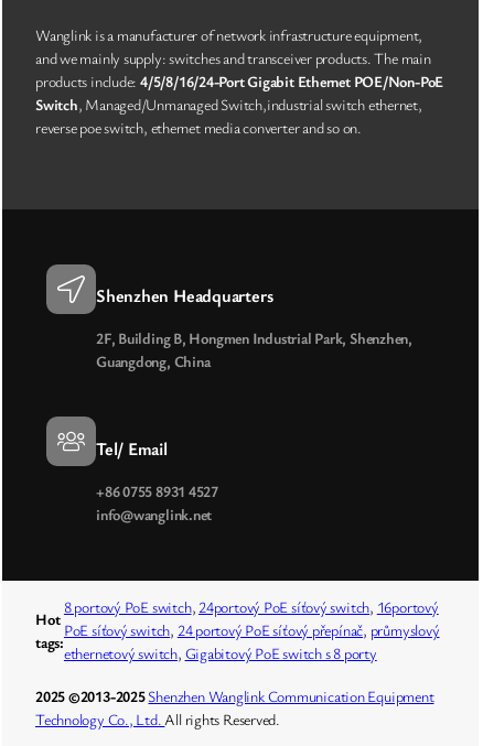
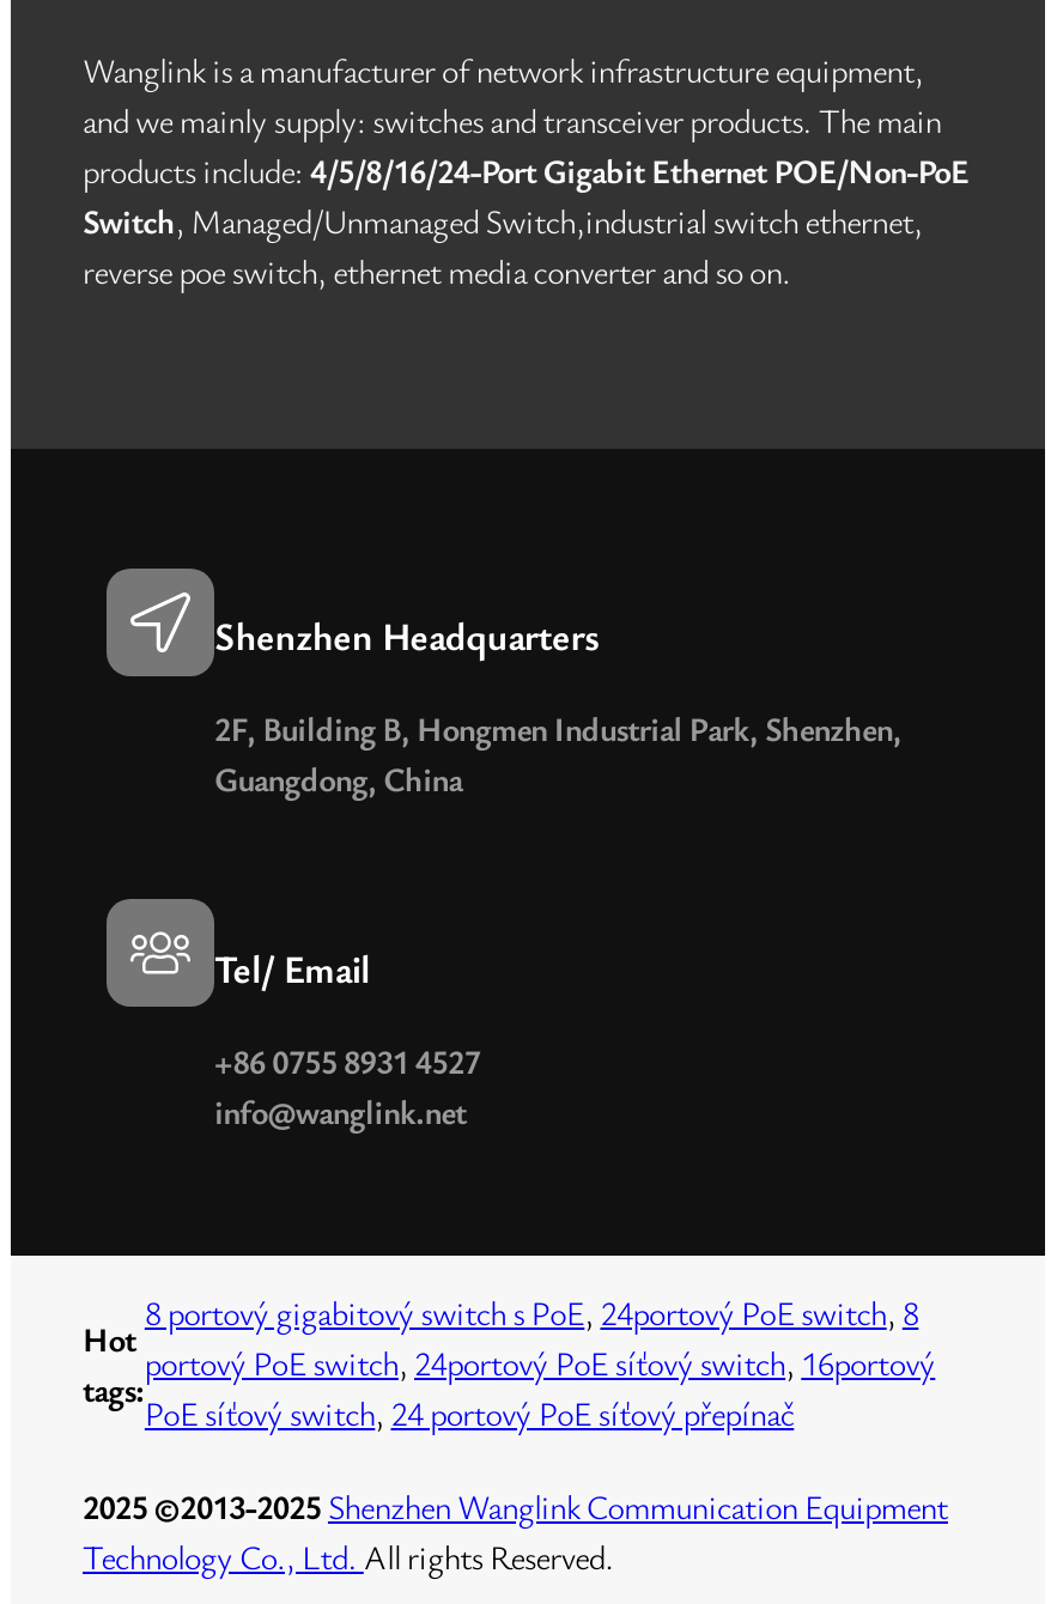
- 8 portový PoE switch, 24portový PoE síťový switch, 16portový
- PoE síťový switch, 24 portový PoE síťový přepínač, průmyslový
- ethernetový switch, Gigabitový PoE switch s 8 porty
+ 8 portový gigabitový switch s PoE, 24portový PoE switch, 8
+ portový PoE switch, 24portový PoE síťový switch, 16portový
+ PoE síťový switch, 24 portový PoE síťový přepínač
